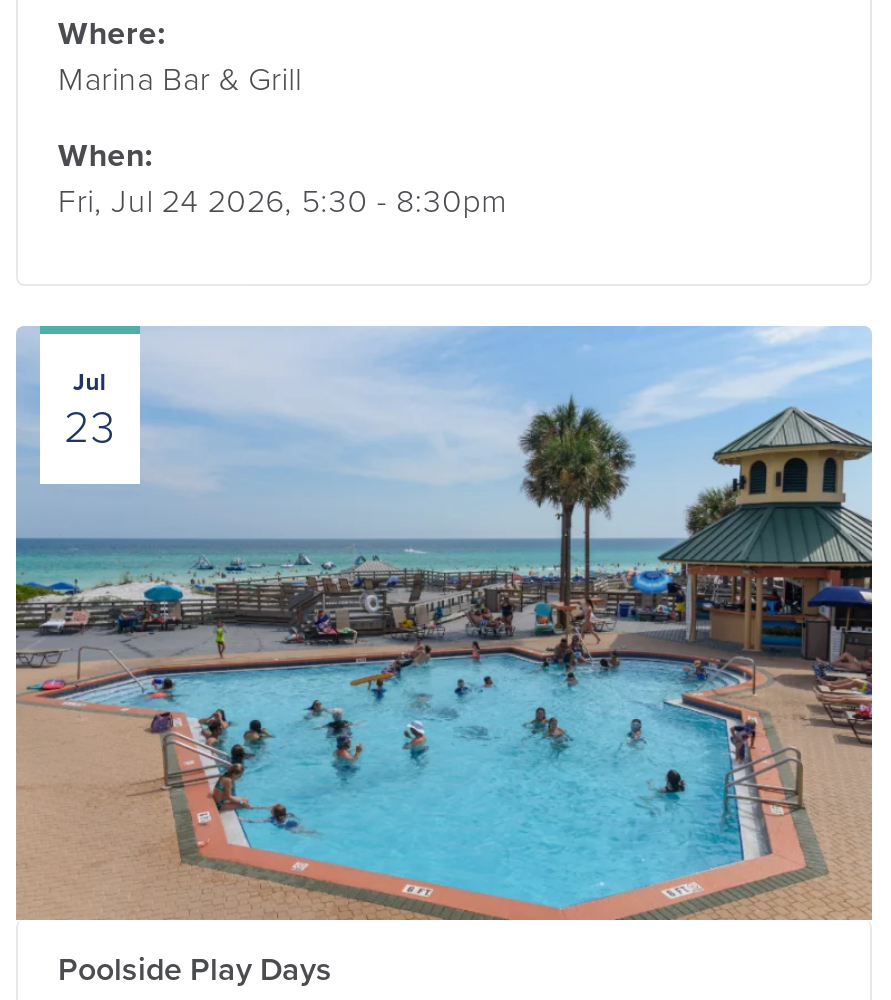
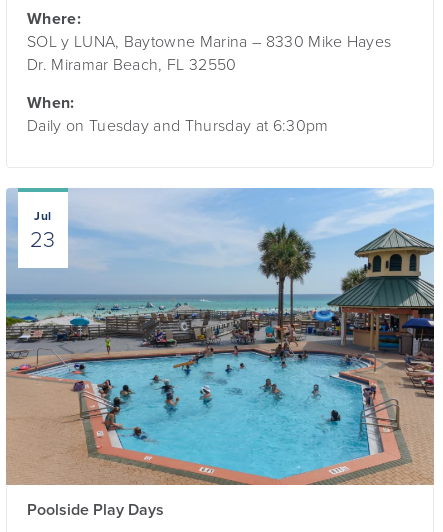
- Marina Bar & Grill
+ SOL y LUNA, Baytowne Marina – 8330 Mike Hayes
+ Dr. Miramar Beach, FL 32550

- Fri, Jul 24 2026, 5:30 - 8:30pm
+ Daily on Tuesday and Thursday at 6:30pm
